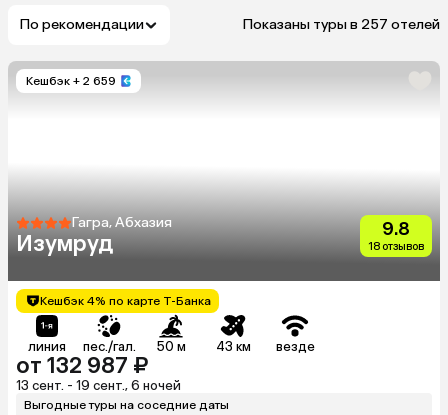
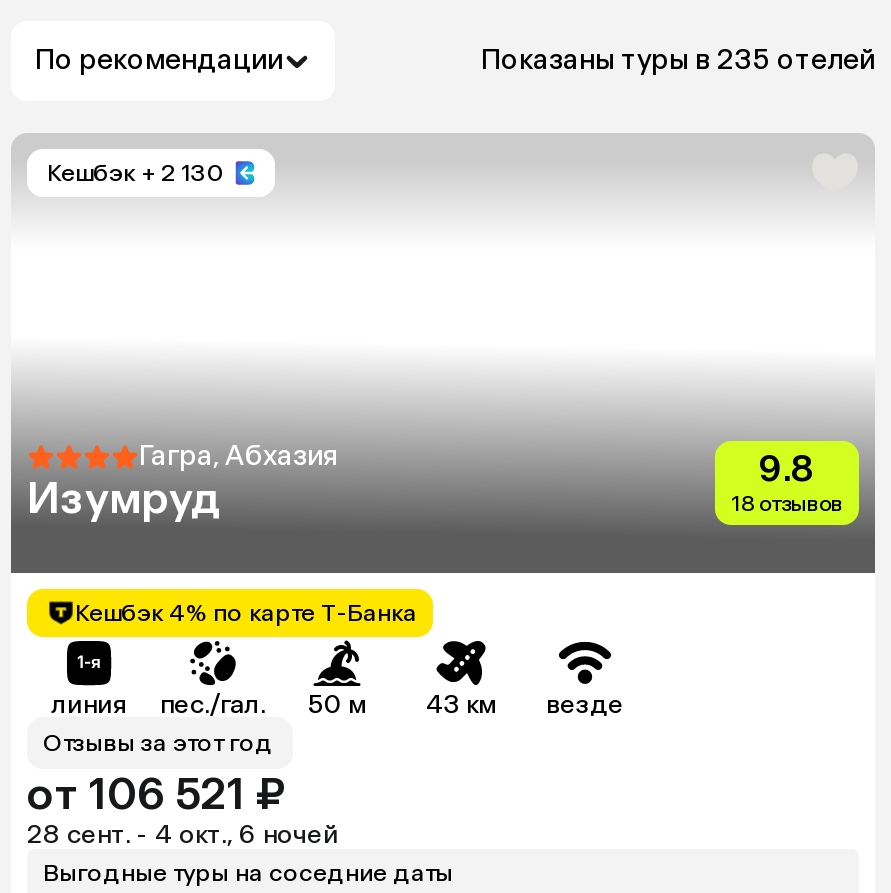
- Показаны туры в 257 отелей
+ Показаны туры в 235 отелей

- Кешбэк + 2 659
+ Кешбэк + 2 130

- от 132 987 ₽
- 13 сент. - 19 сент., 6 ночей
+ Отзывы за этот год
+ от 106 521 ₽
+ 28 сент. - 4 окт., 6 ночей
